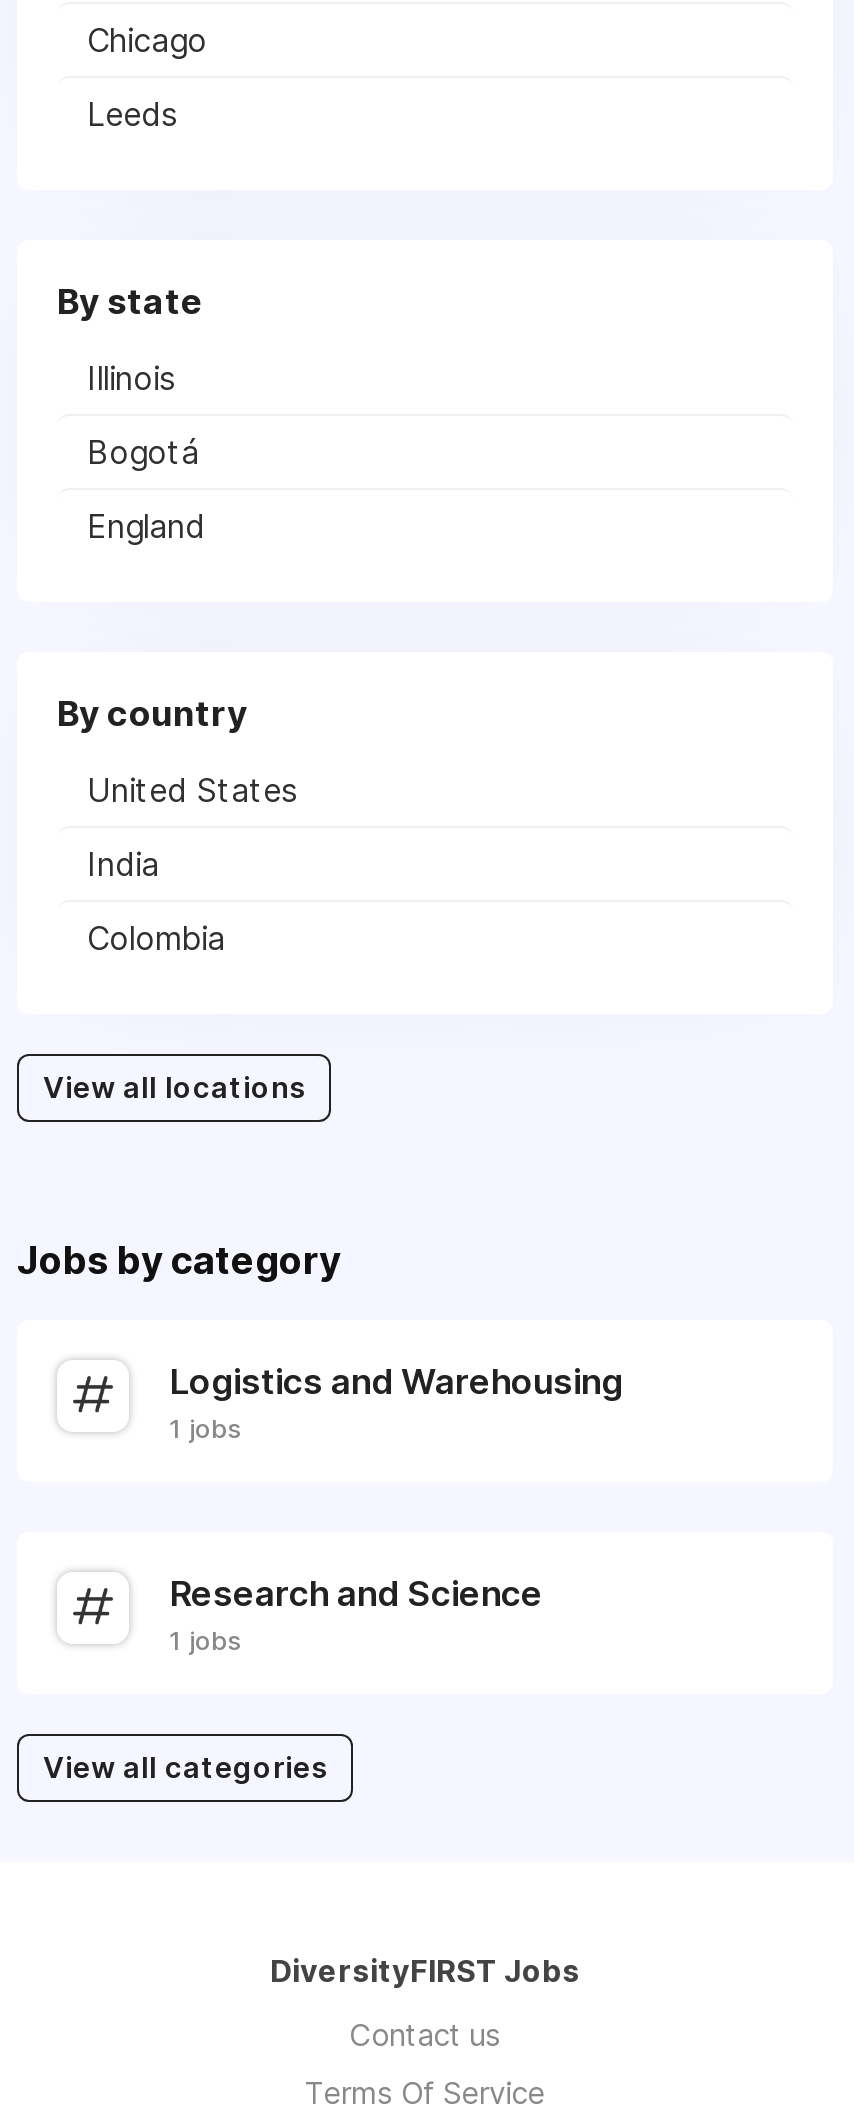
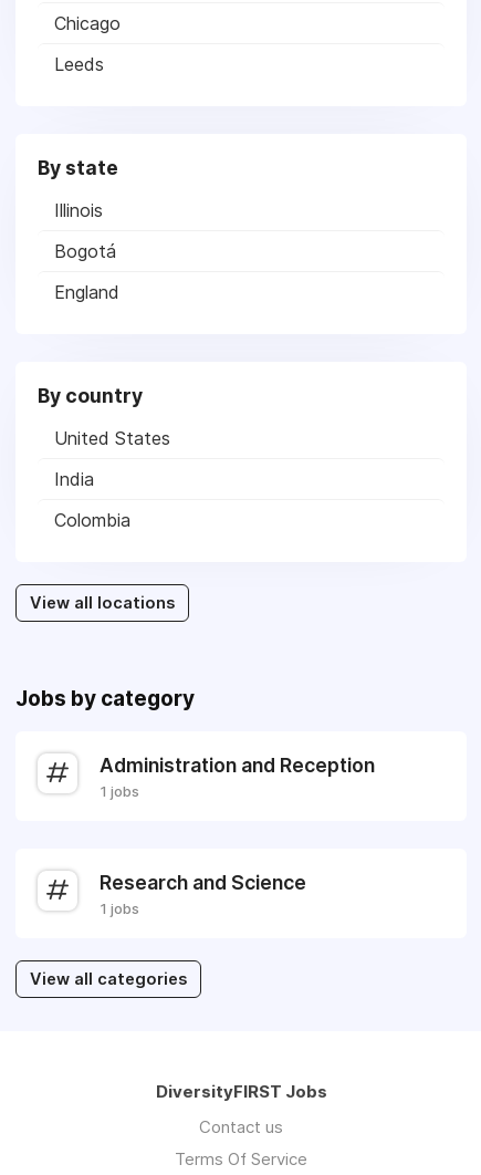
- Logistics and Warehousing
+ Administration and Reception
